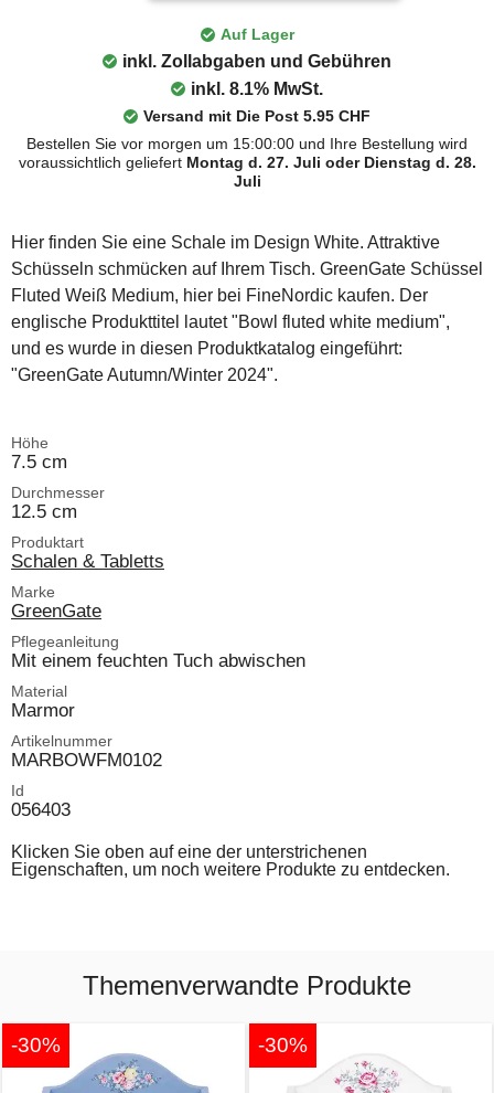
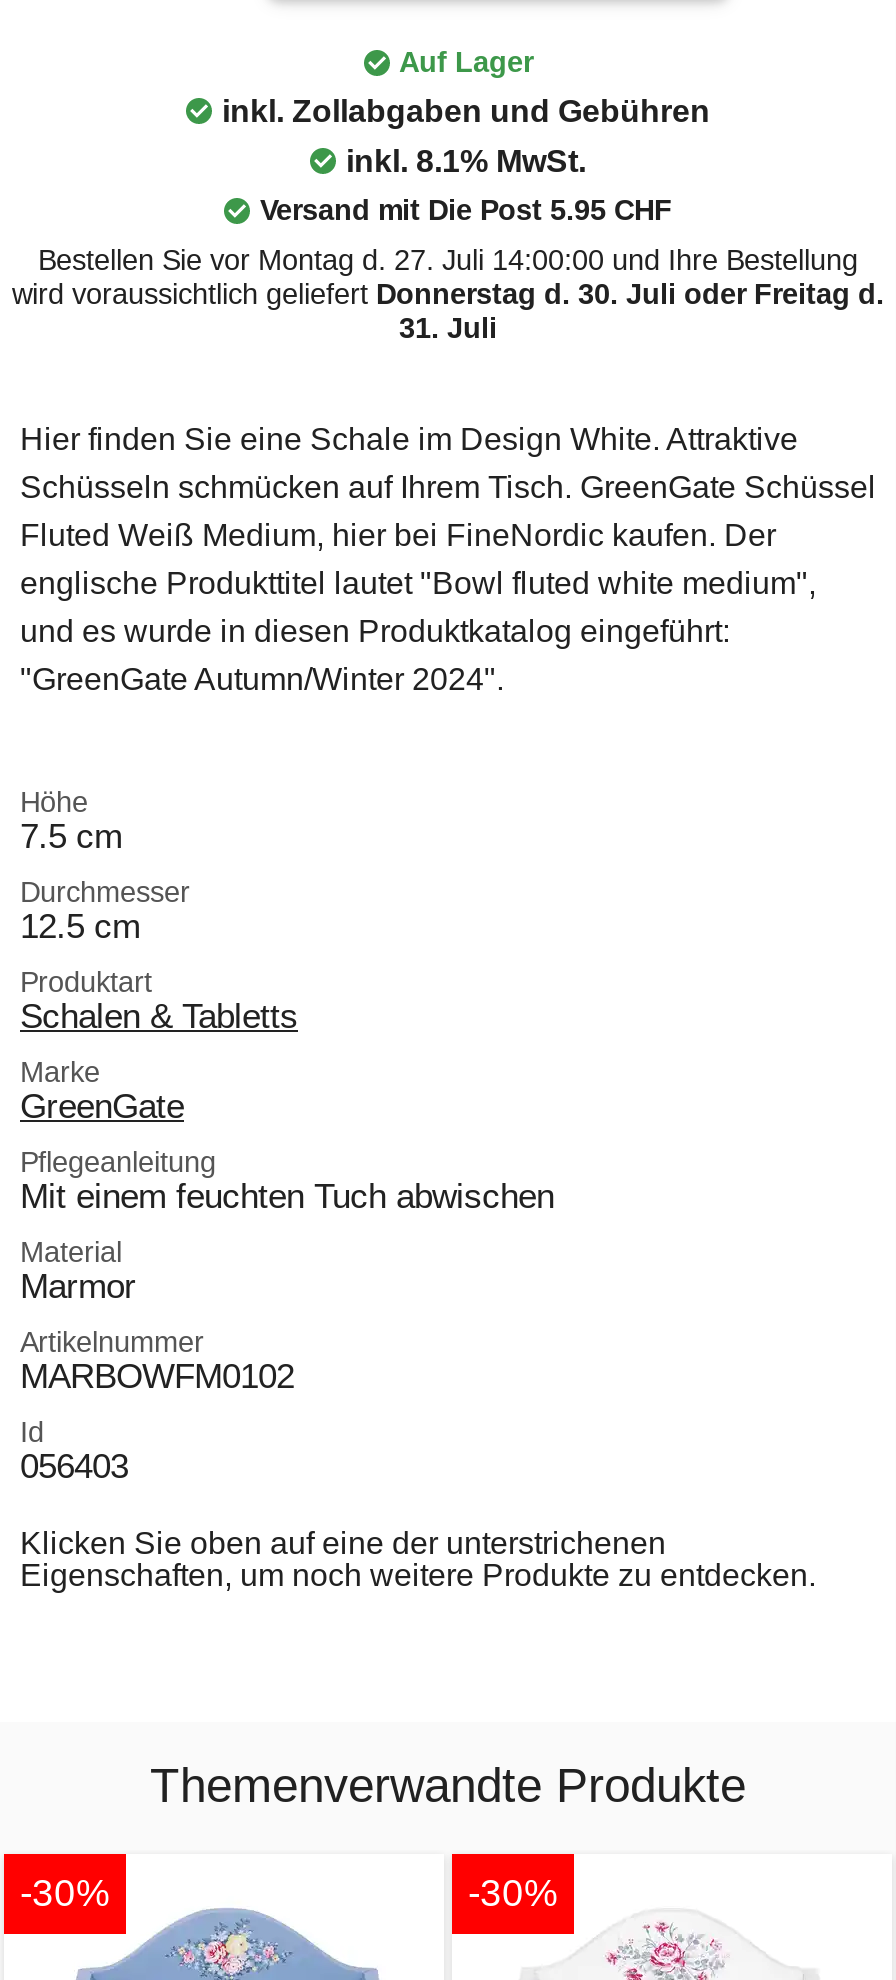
- Bestellen Sie vor morgen um 15:00:00 und Ihre Bestellung wird
- voraussichtlich geliefert Montag d. 27. Juli oder Dienstag d. 28.
- Juli
+ Bestellen Sie vor Montag d. 27. Juli 14:00:00 und Ihre Bestellung
+ wird voraussichtlich geliefert Donnerstag d. 30. Juli oder Freitag d.
+ 31. Juli
